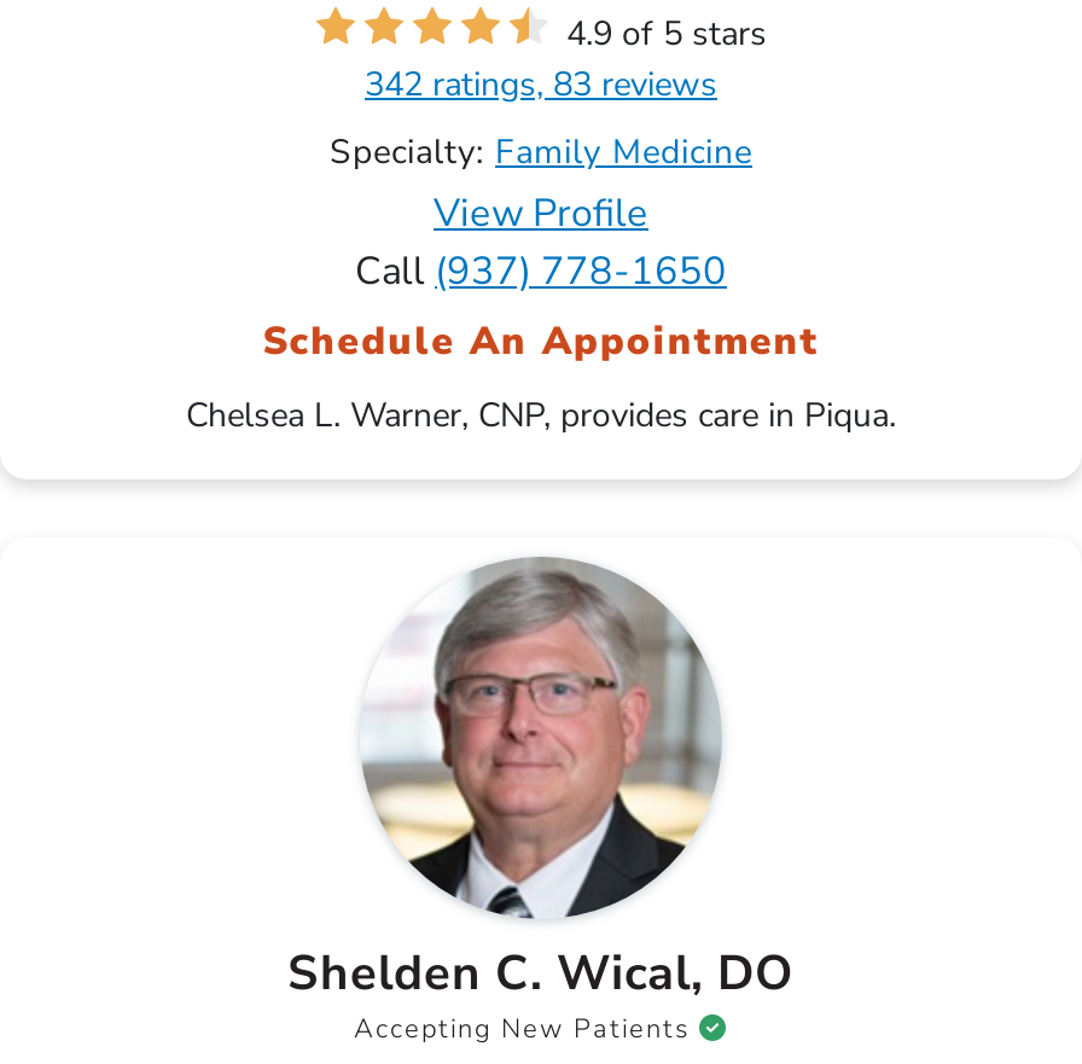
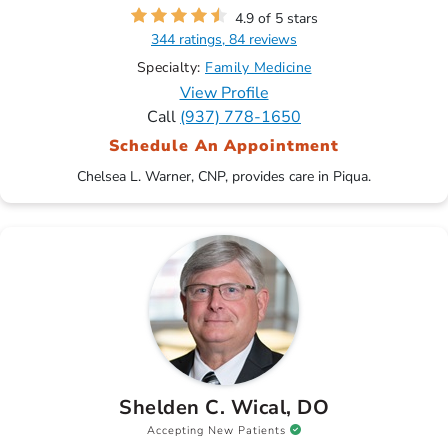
- 342 ratings, 83 reviews
+ 344 ratings, 84 reviews
